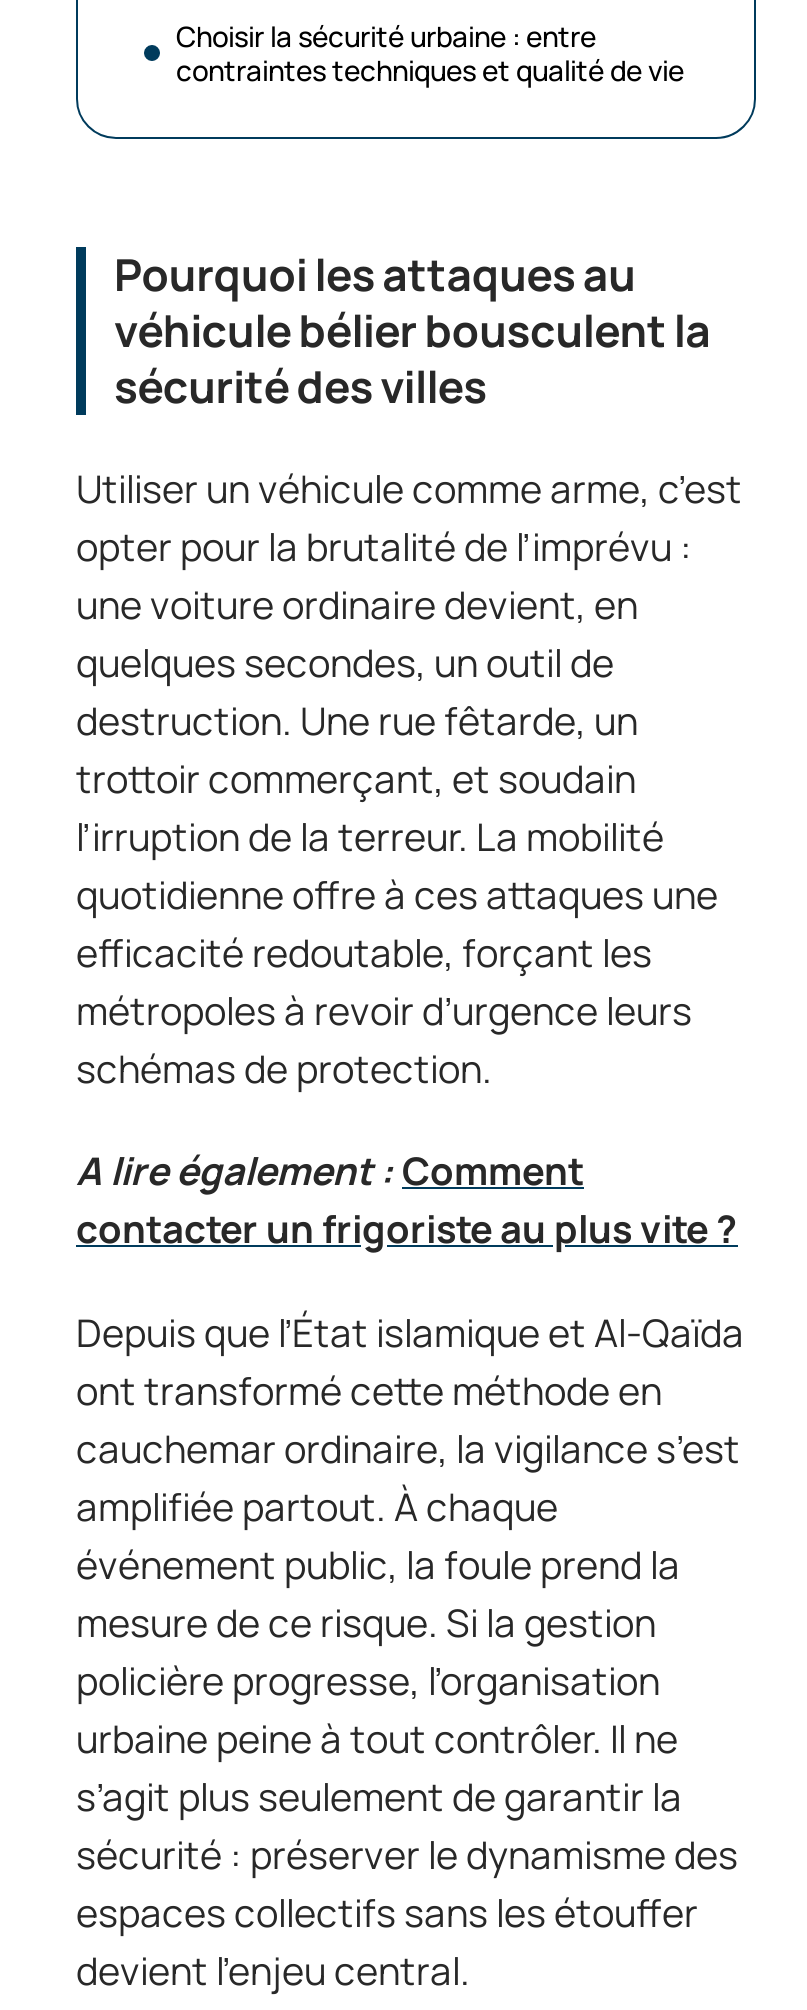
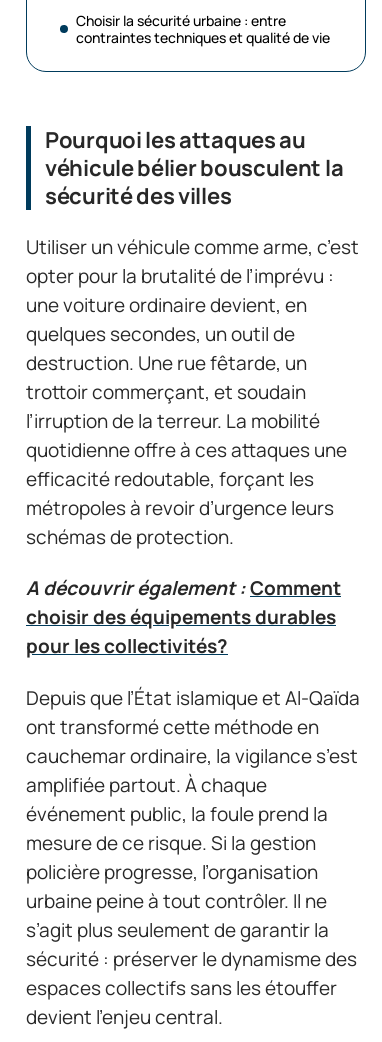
- A lire également : Comment
- contacter un frigoriste au plus vite ?
+ A découvrir également : Comment
+ choisir des équipements durables
+ pour les collectivités?
